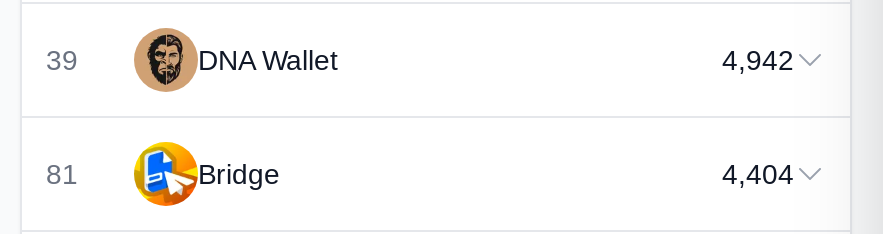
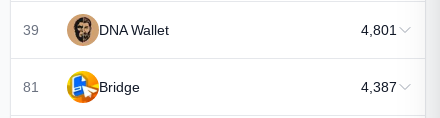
- 4,942
+ 4,801

- 4,404
+ 4,387
